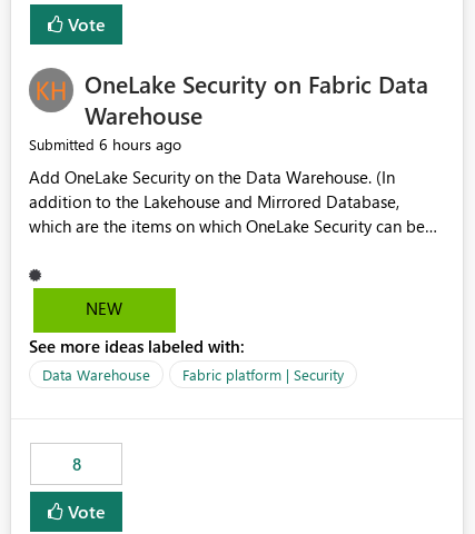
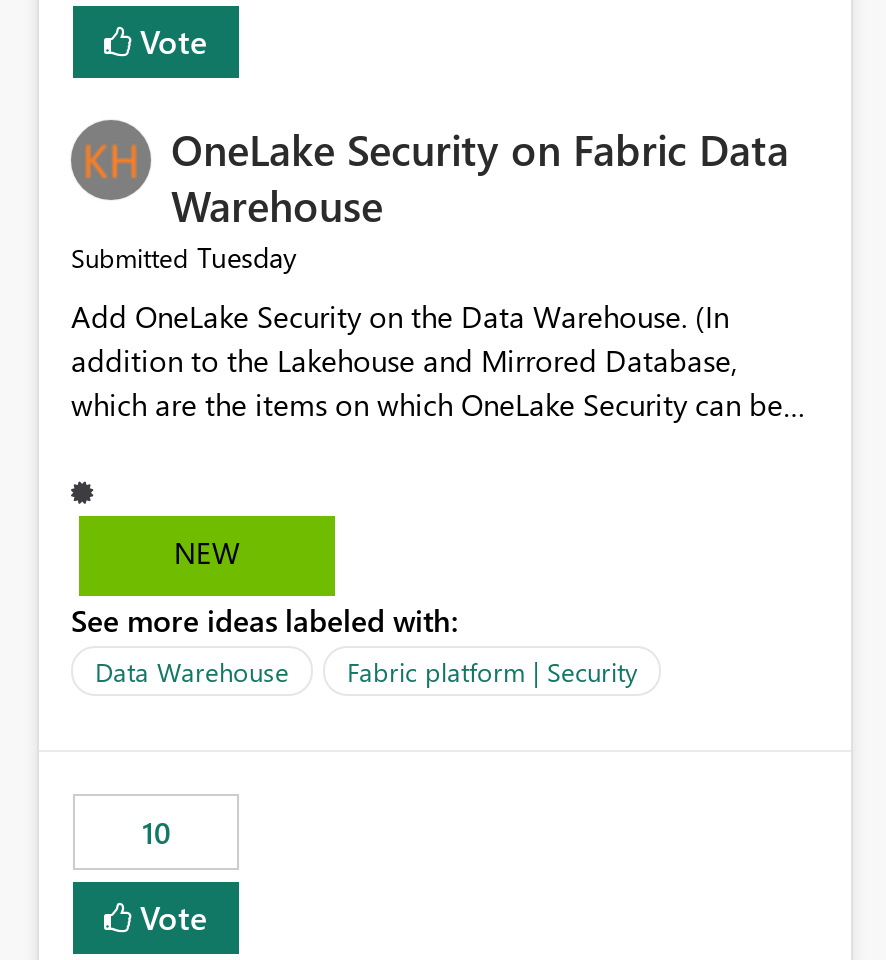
- Submitted 6 hours ago
+ Submitted Tuesday

- 8
+ 10
